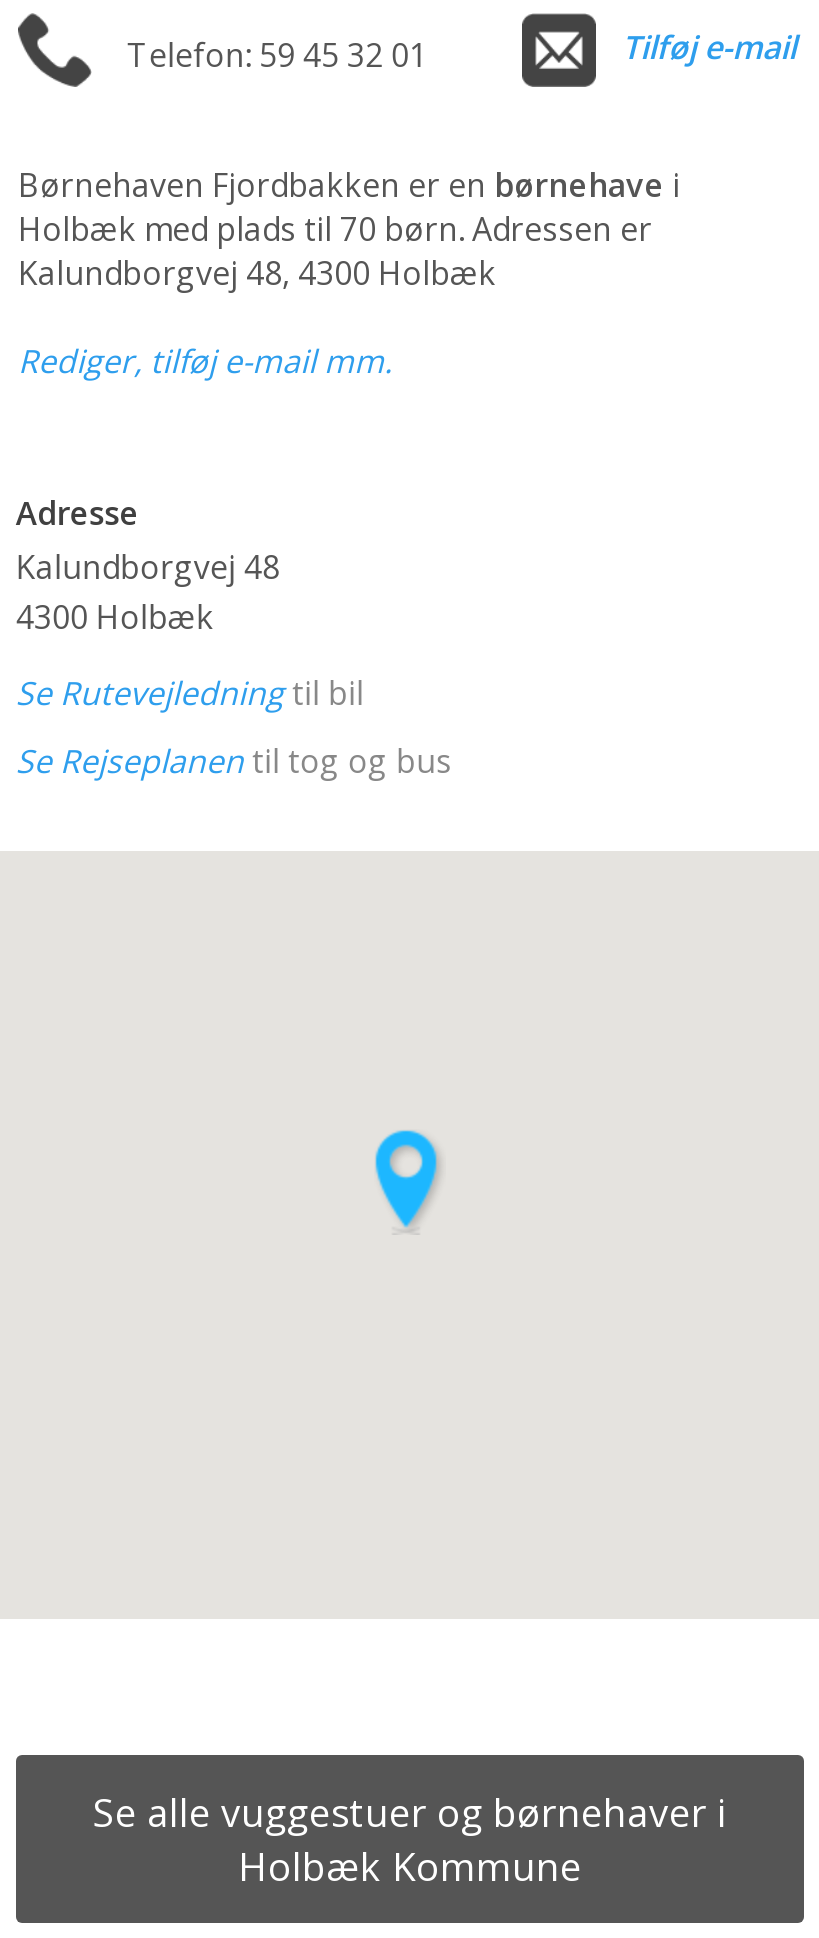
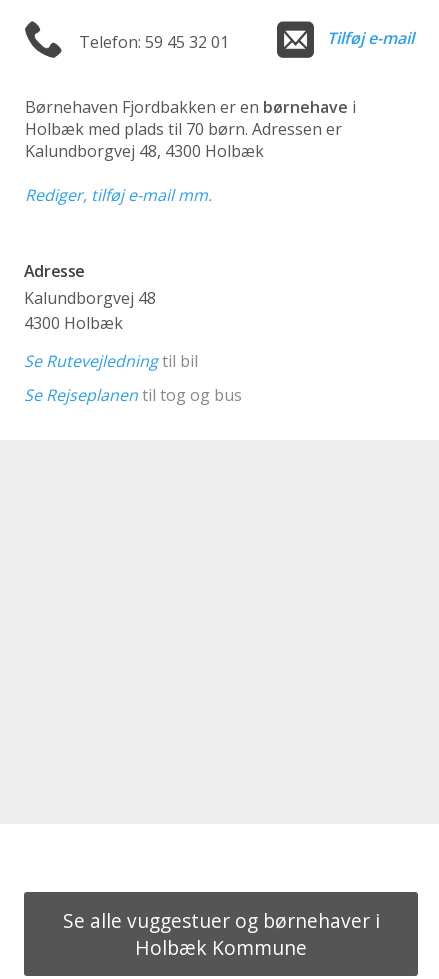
- [image]
